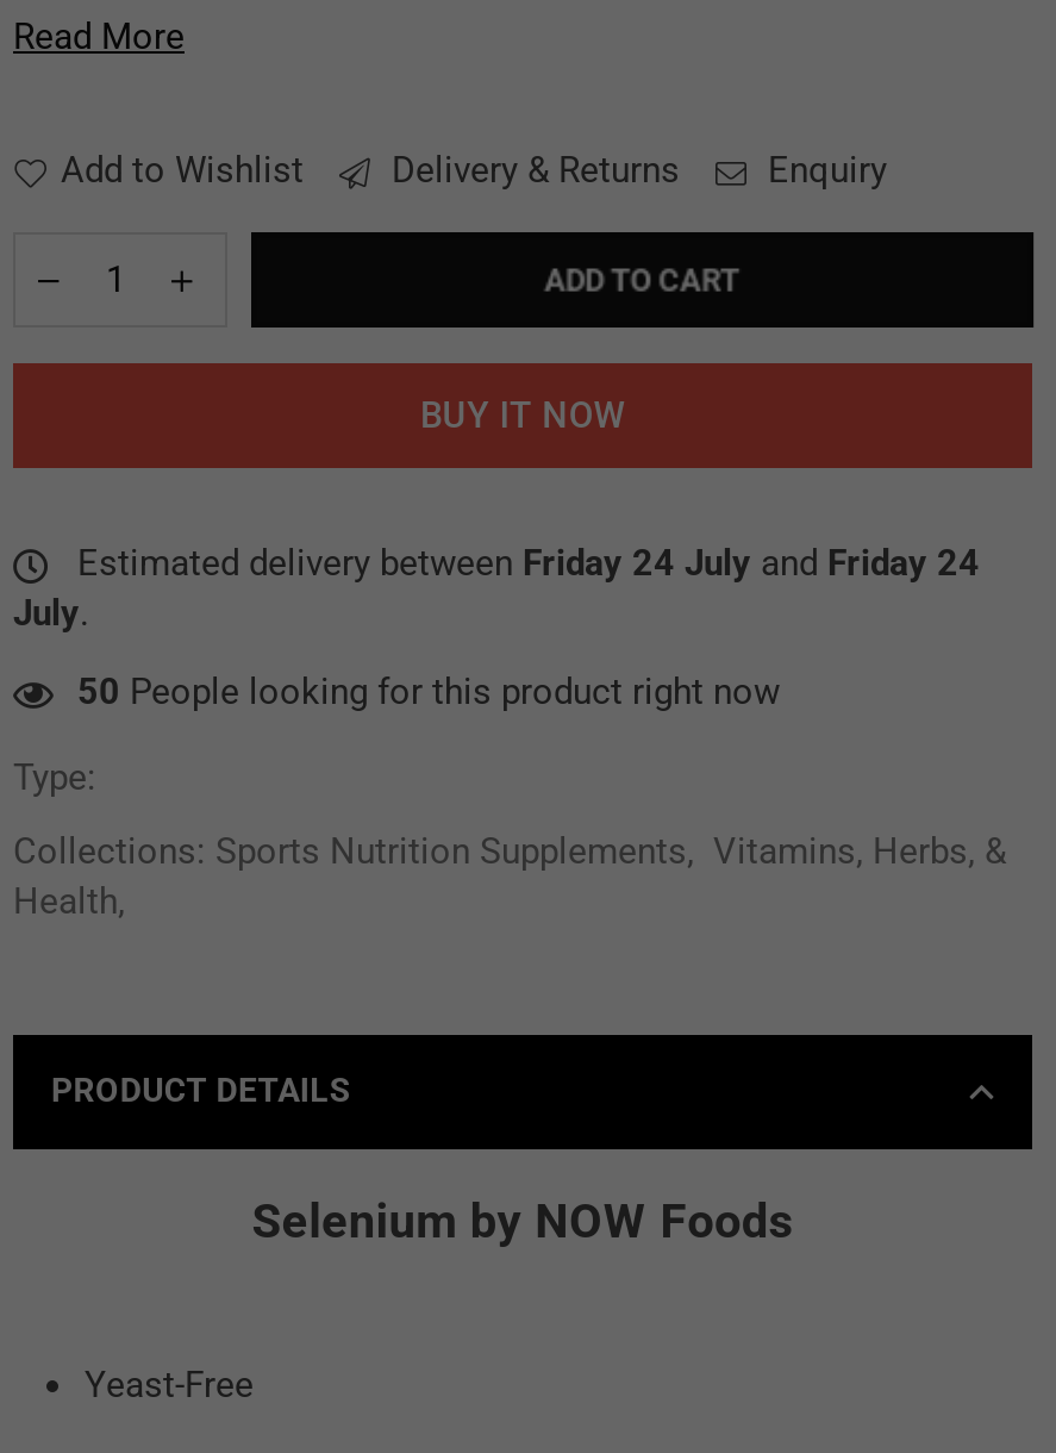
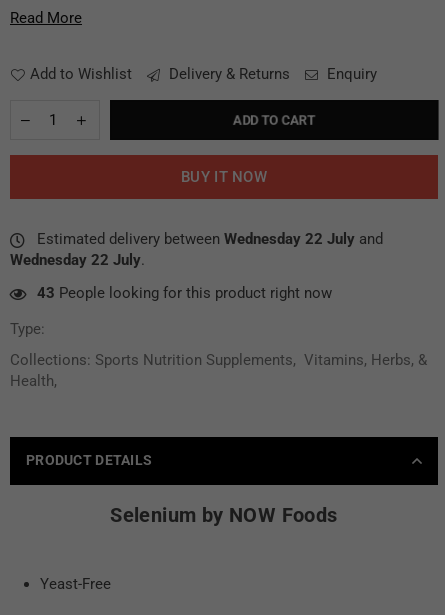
- Estimated delivery between Friday 24 July and Friday 24
- July.
+ Estimated delivery between Wednesday 22 July and
+ Wednesday 22 July.

- 50 People looking for this product right now
+ 43 People looking for this product right now
